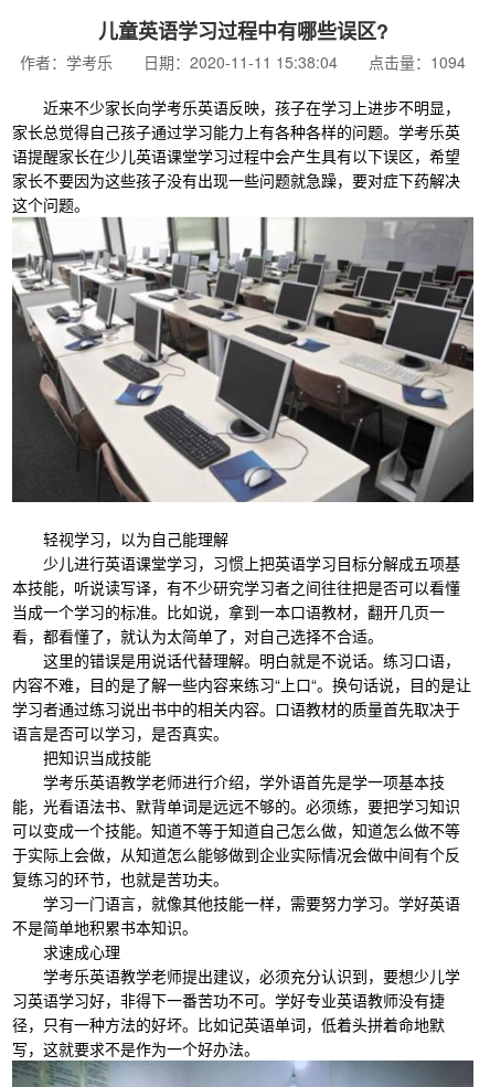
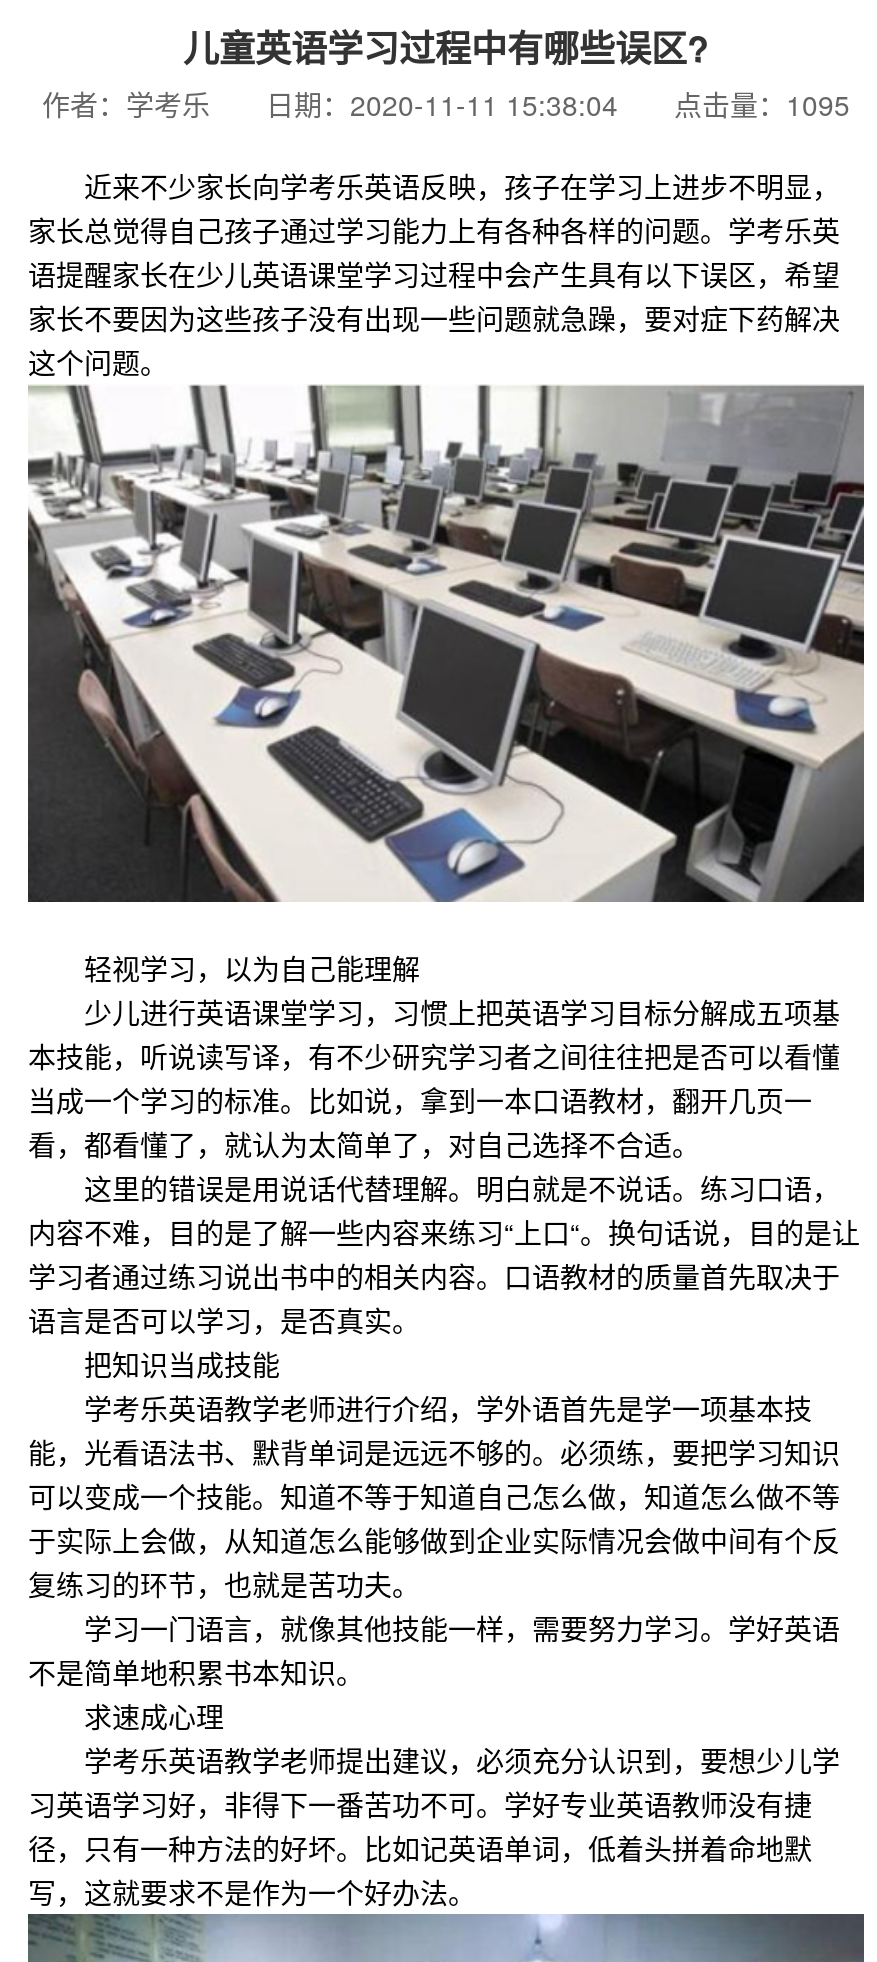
- 作者：学考乐 日期：2020-11-11 15:38:04 点击量：1094
+ 作者：学考乐 日期：2020-11-11 15:38:04 点击量：1095
